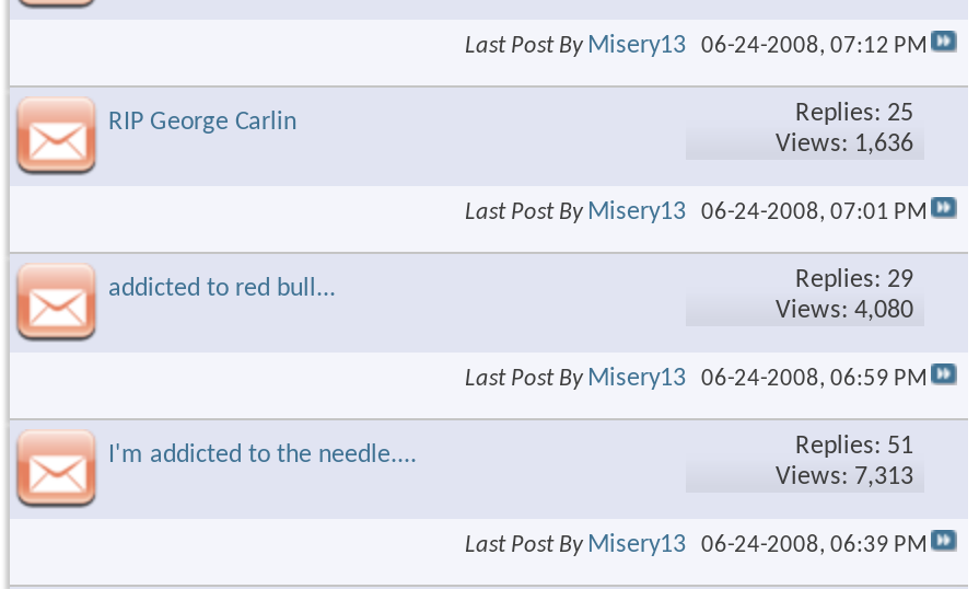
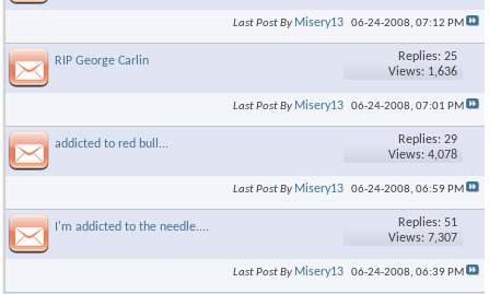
- Views: 4,080
+ Views: 4,078

- Views: 7,313
+ Views: 7,307
